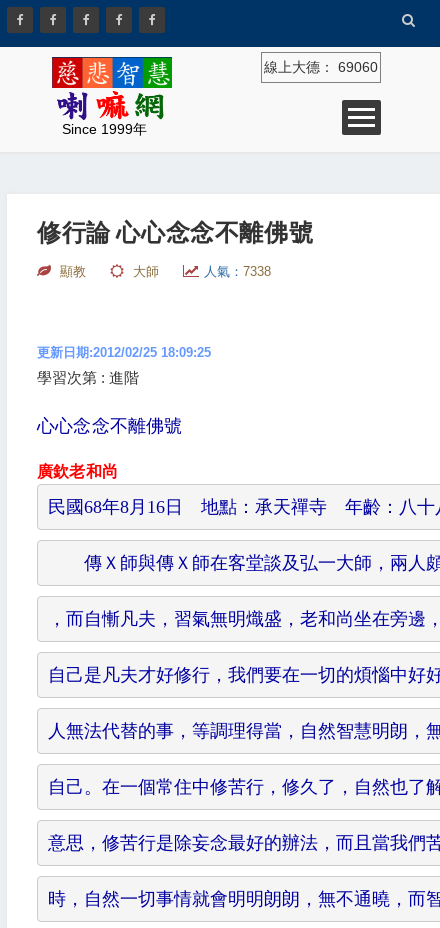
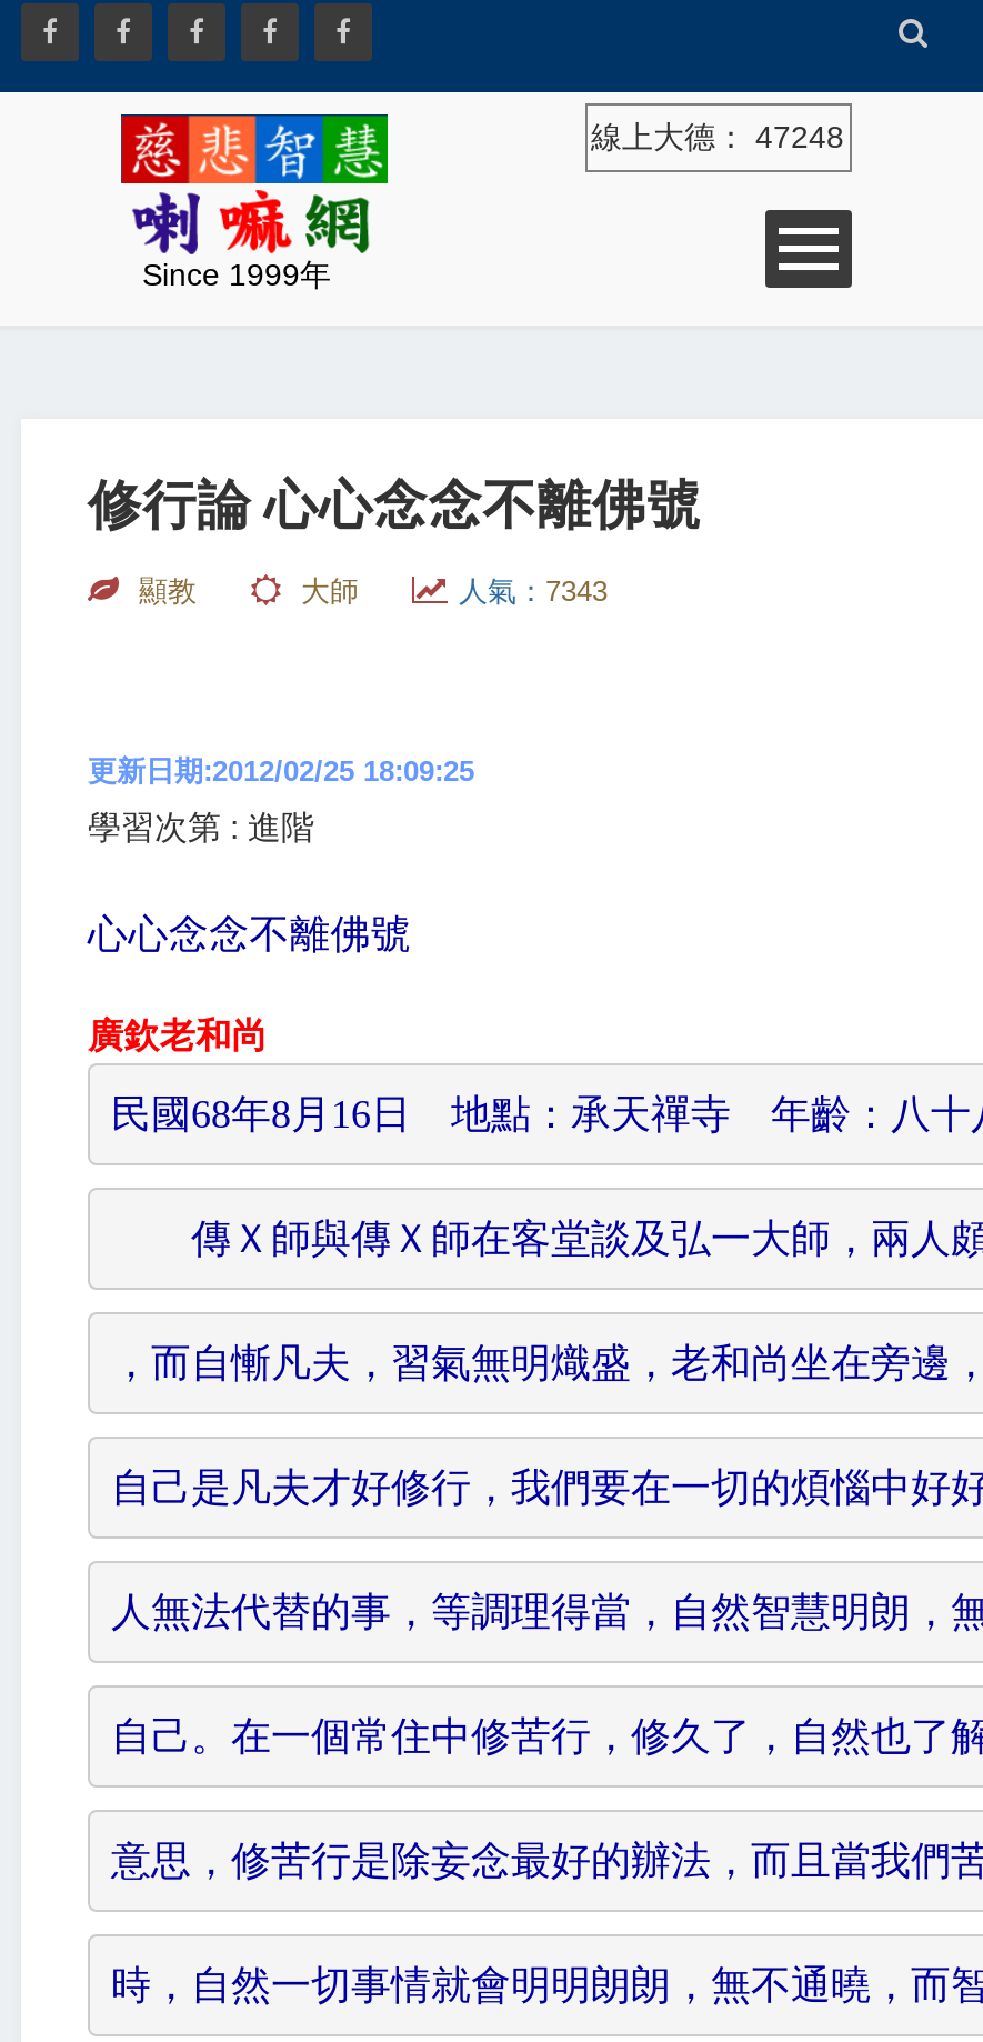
- 線上大德：69060
+ 線上大德：47248

- 人氣：7338
+ 人氣：7343
